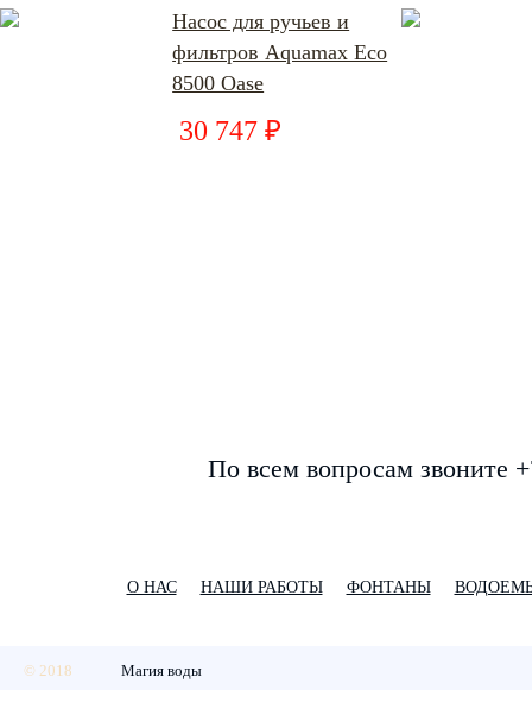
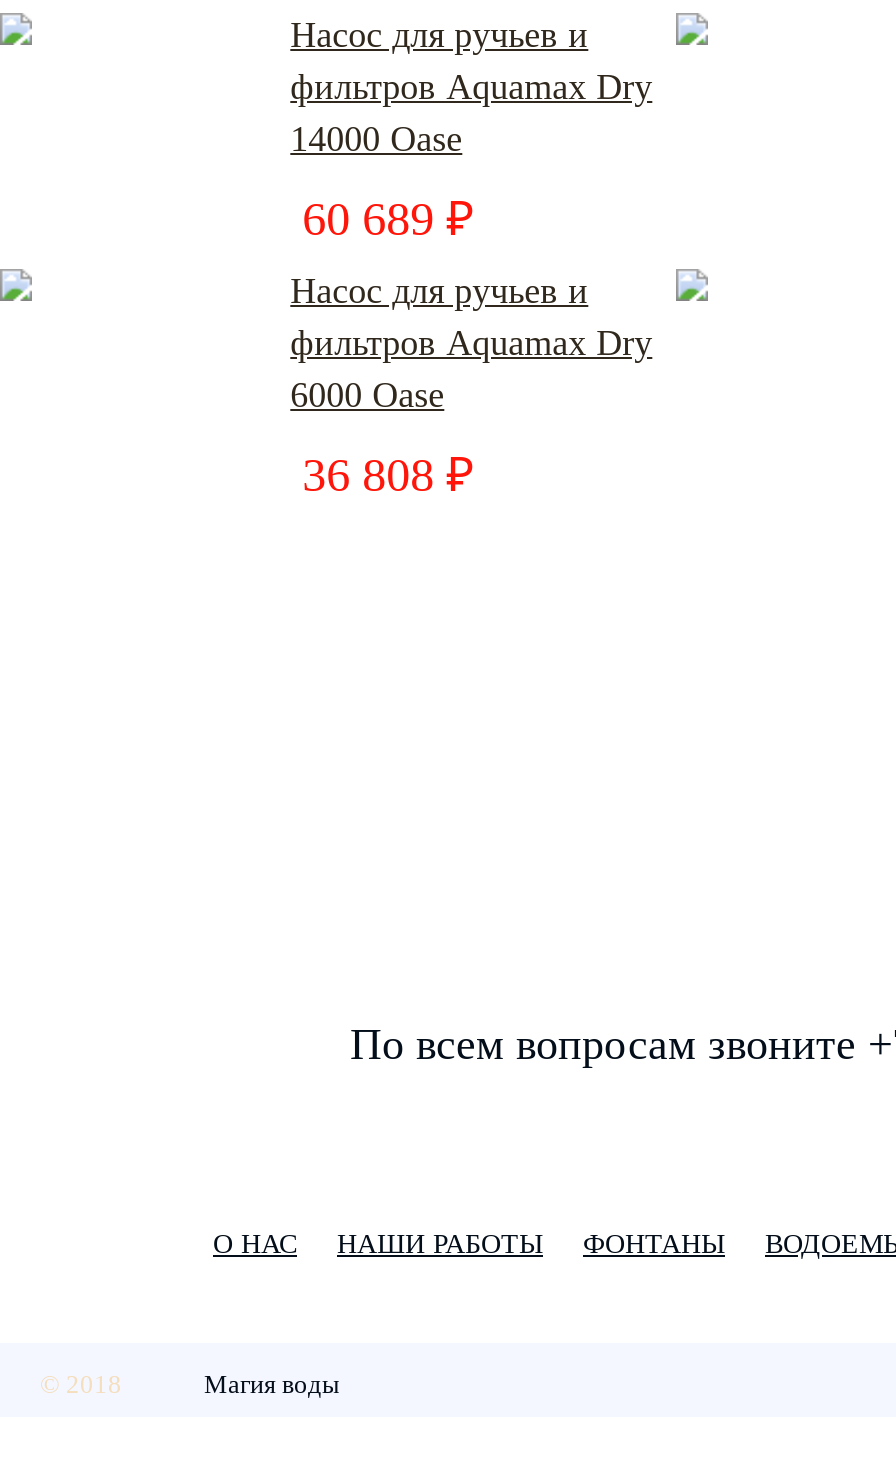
- фильтров Aquamax Eco
- 8500 Oase
- 30 747 ₽
+ фильтров Aquamax Dry
+ 14000 Oase
+ 60 689 ₽
+ Насос для ручьев и
+ фильтров Aquamax Dry
+ 6000 Oase
+ 36 808 ₽
